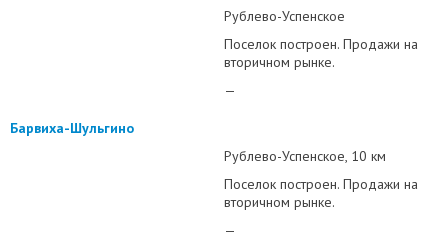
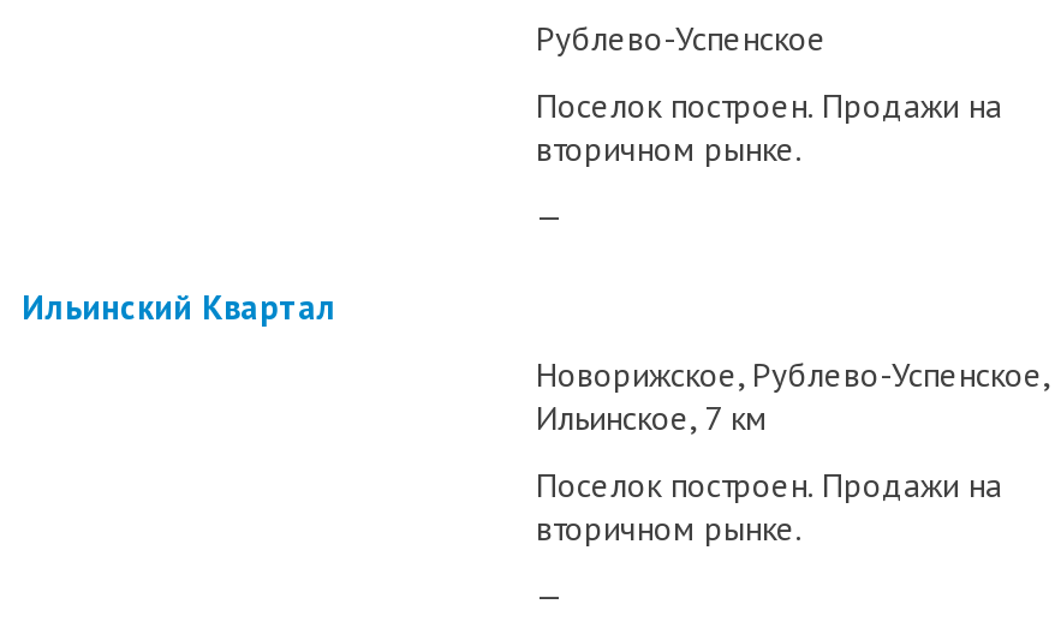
- Барвиха-Шульгино
+ Ильинский Квартал

- Рублево-Успенское 10 км
+ Новорижское Рублево-Успенское
+ Ильинское 7 км
